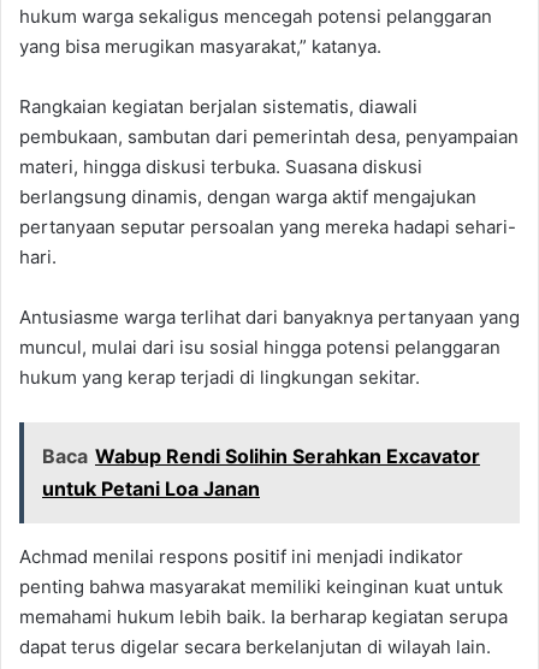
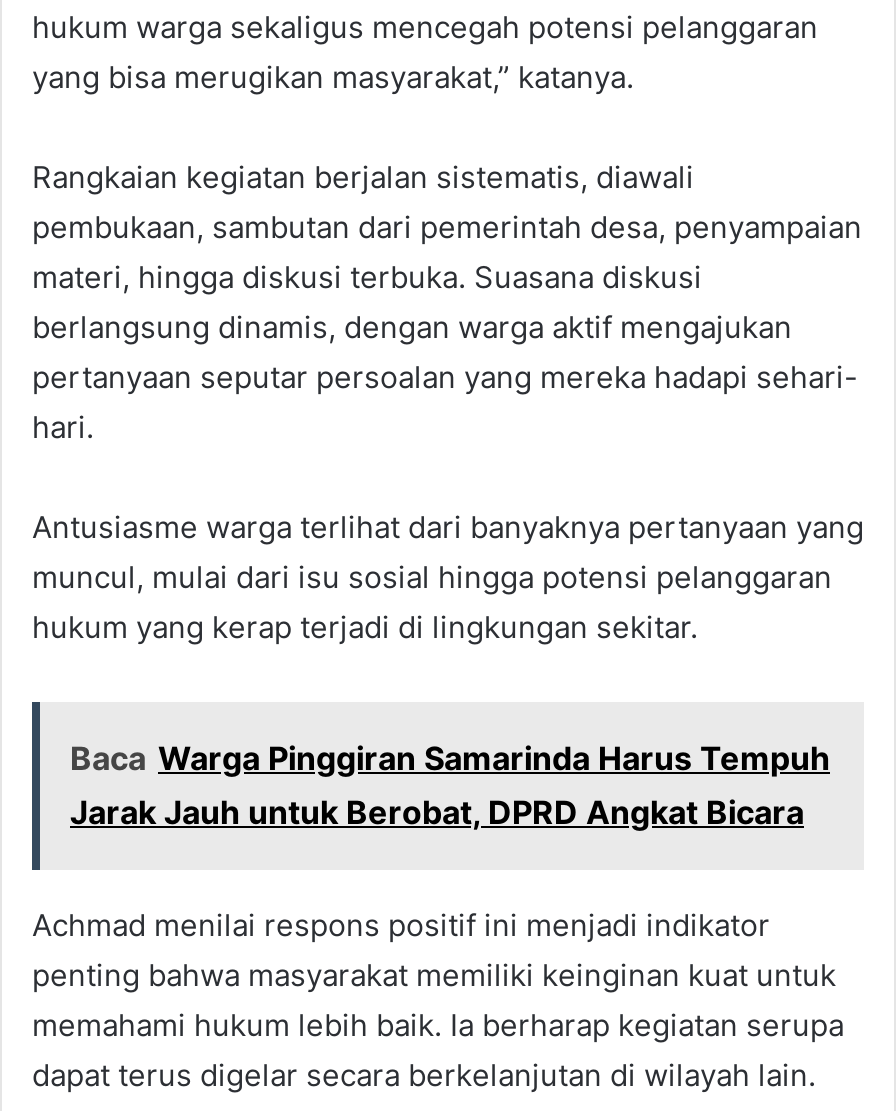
- Baca Wabup Rendi Solihin Serahkan Excavator
- untuk Petani Loa Janan
+ Baca Warga Pinggiran Samarinda Harus Tempuh
+ Jarak Jauh untuk Berobat, DPRD Angkat Bicara
